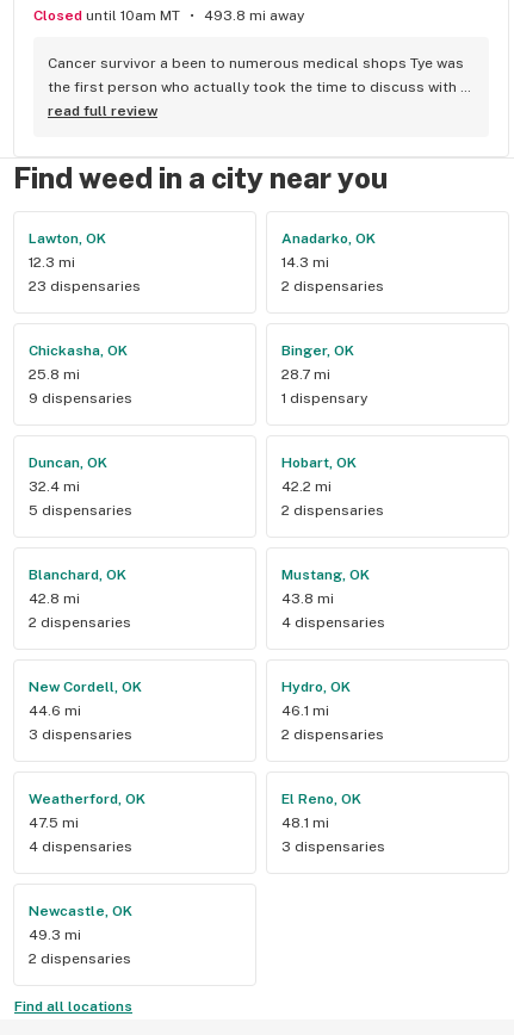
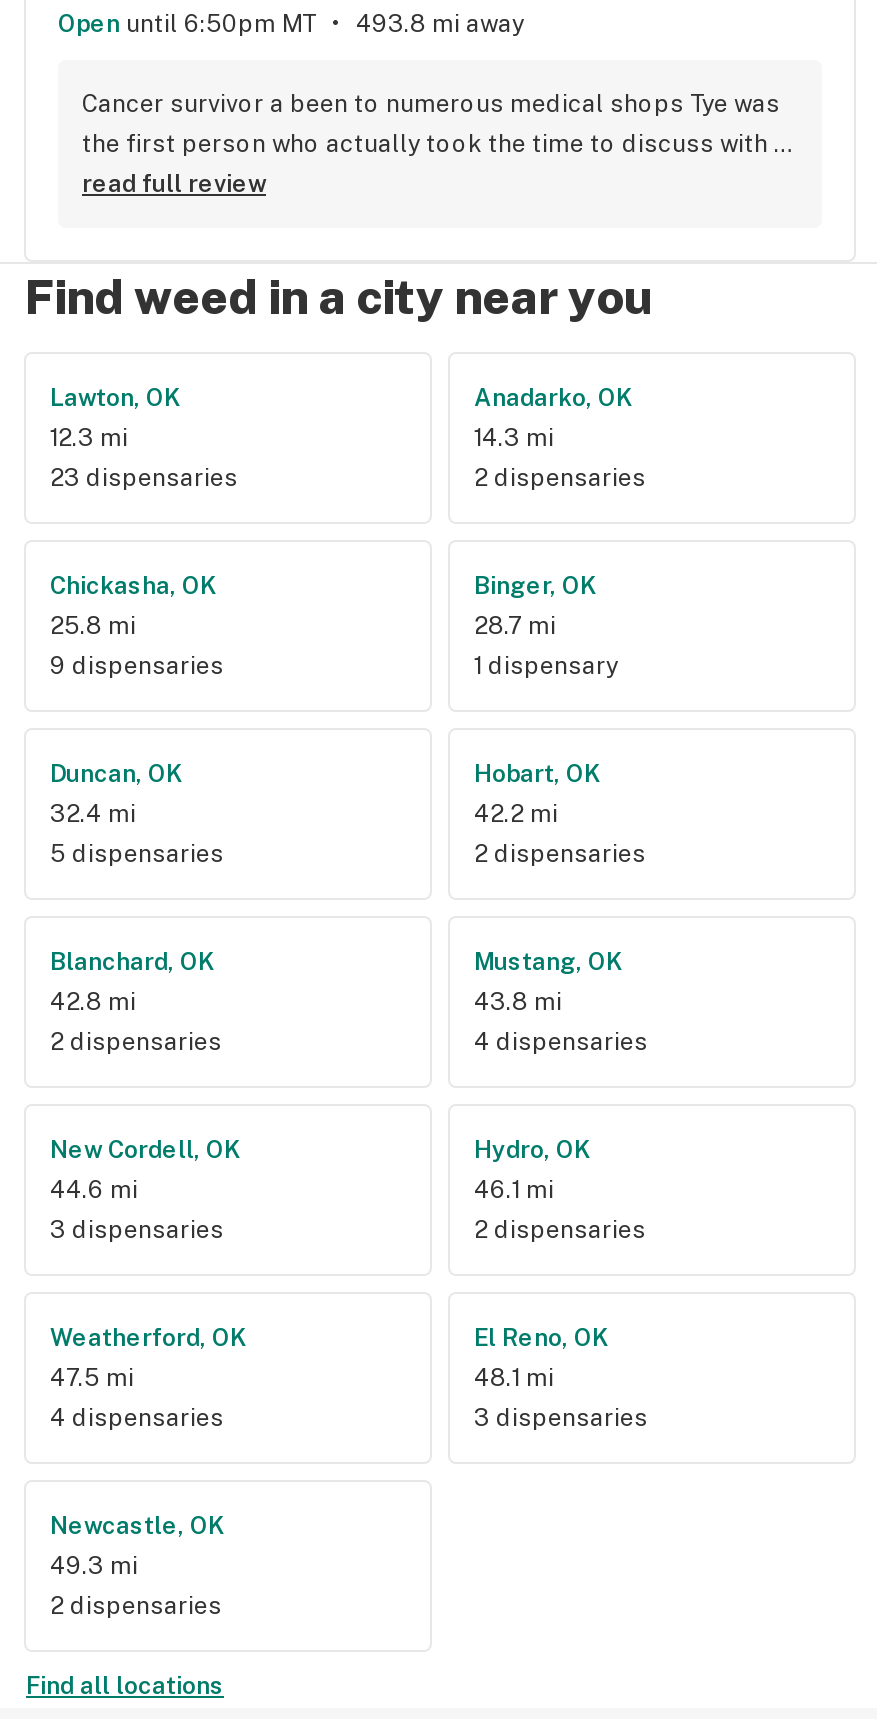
- Closed until 10am MT
+ Open until 6:50pm MT
